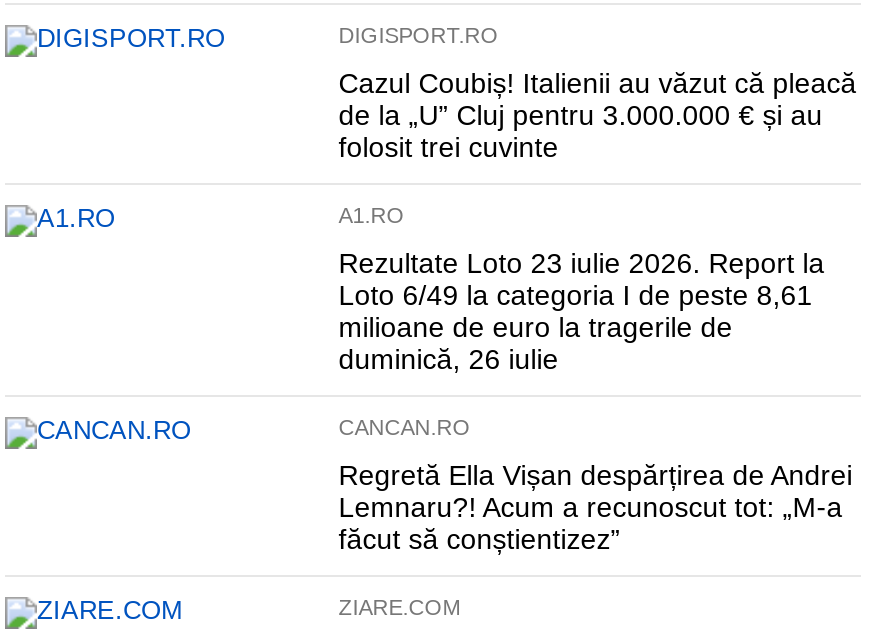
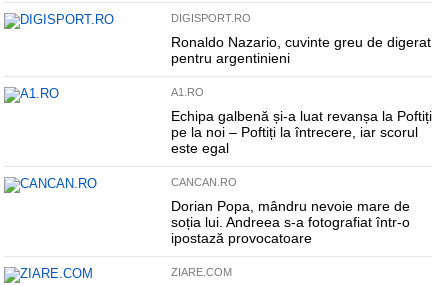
- Cazul Coubiș! Italienii au văzut că pleacă
- de la „U” Cluj pentru 3.000.000 € și au
- folosit trei cuvinte
+ Ronaldo Nazario, cuvinte greu de digerat
+ pentru argentinieni

- Rezultate Loto 23 iulie 2026. Report la
- Loto 6/49 la categoria I de peste 8,61
- milioane de euro la tragerile de
- duminică, 26 iulie
+ Echipa galbenă și-a luat revanșa la Poftiți
+ pe la noi – Poftiți la întrecere, iar scorul
+ este egal

- Regretă Ella Vișan despărțirea de Andrei
- Lemnaru?! Acum a recunoscut tot: „M-a
- făcut să conștientizez”
+ Dorian Popa, mândru nevoie mare de
+ soția lui. Andreea s-a fotografiat într-o
+ ipostază provocatoare
